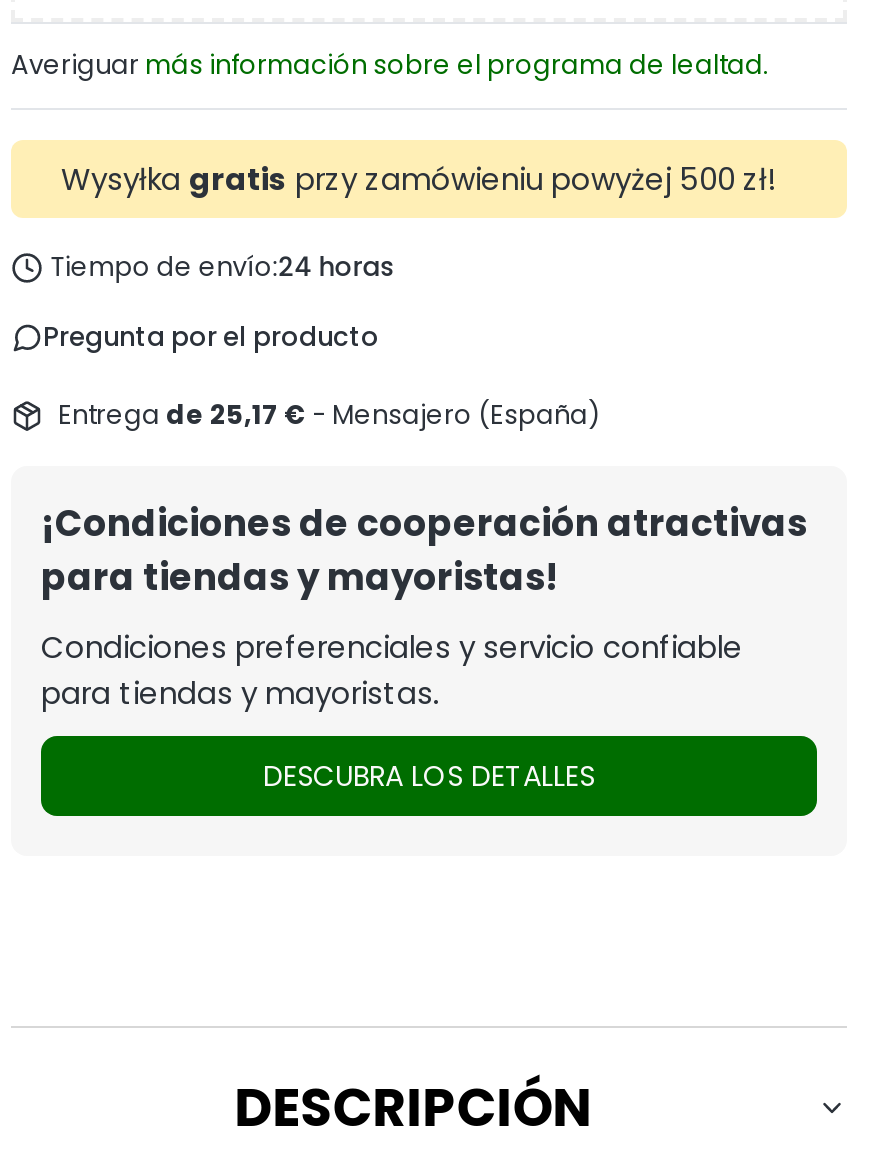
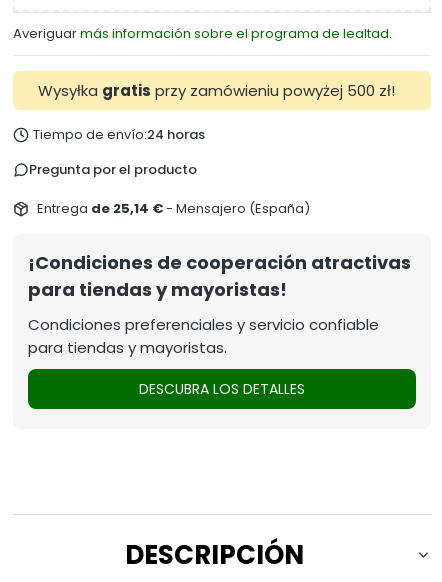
- Entrega de 25,17 €- Mensajero (España)
+ Entrega de 25,14 €- Mensajero (España)
